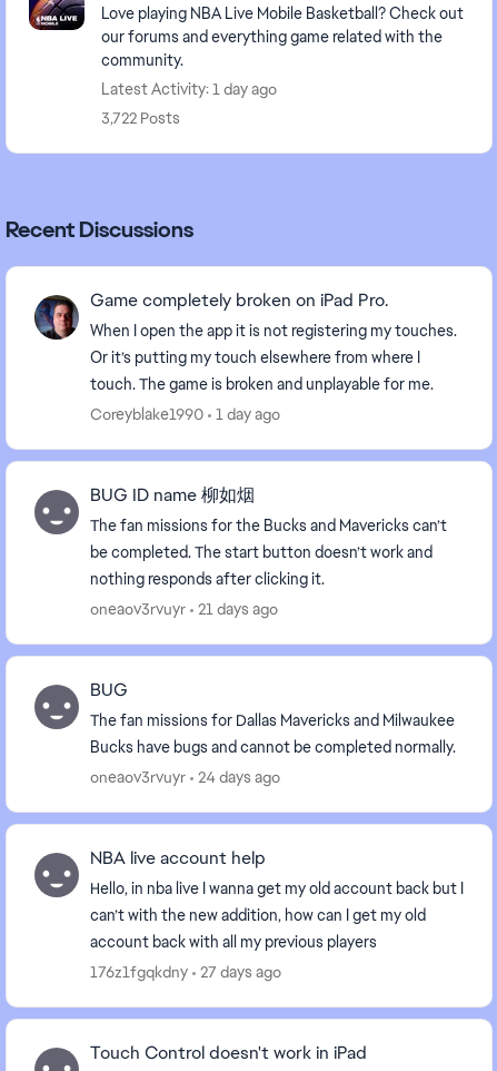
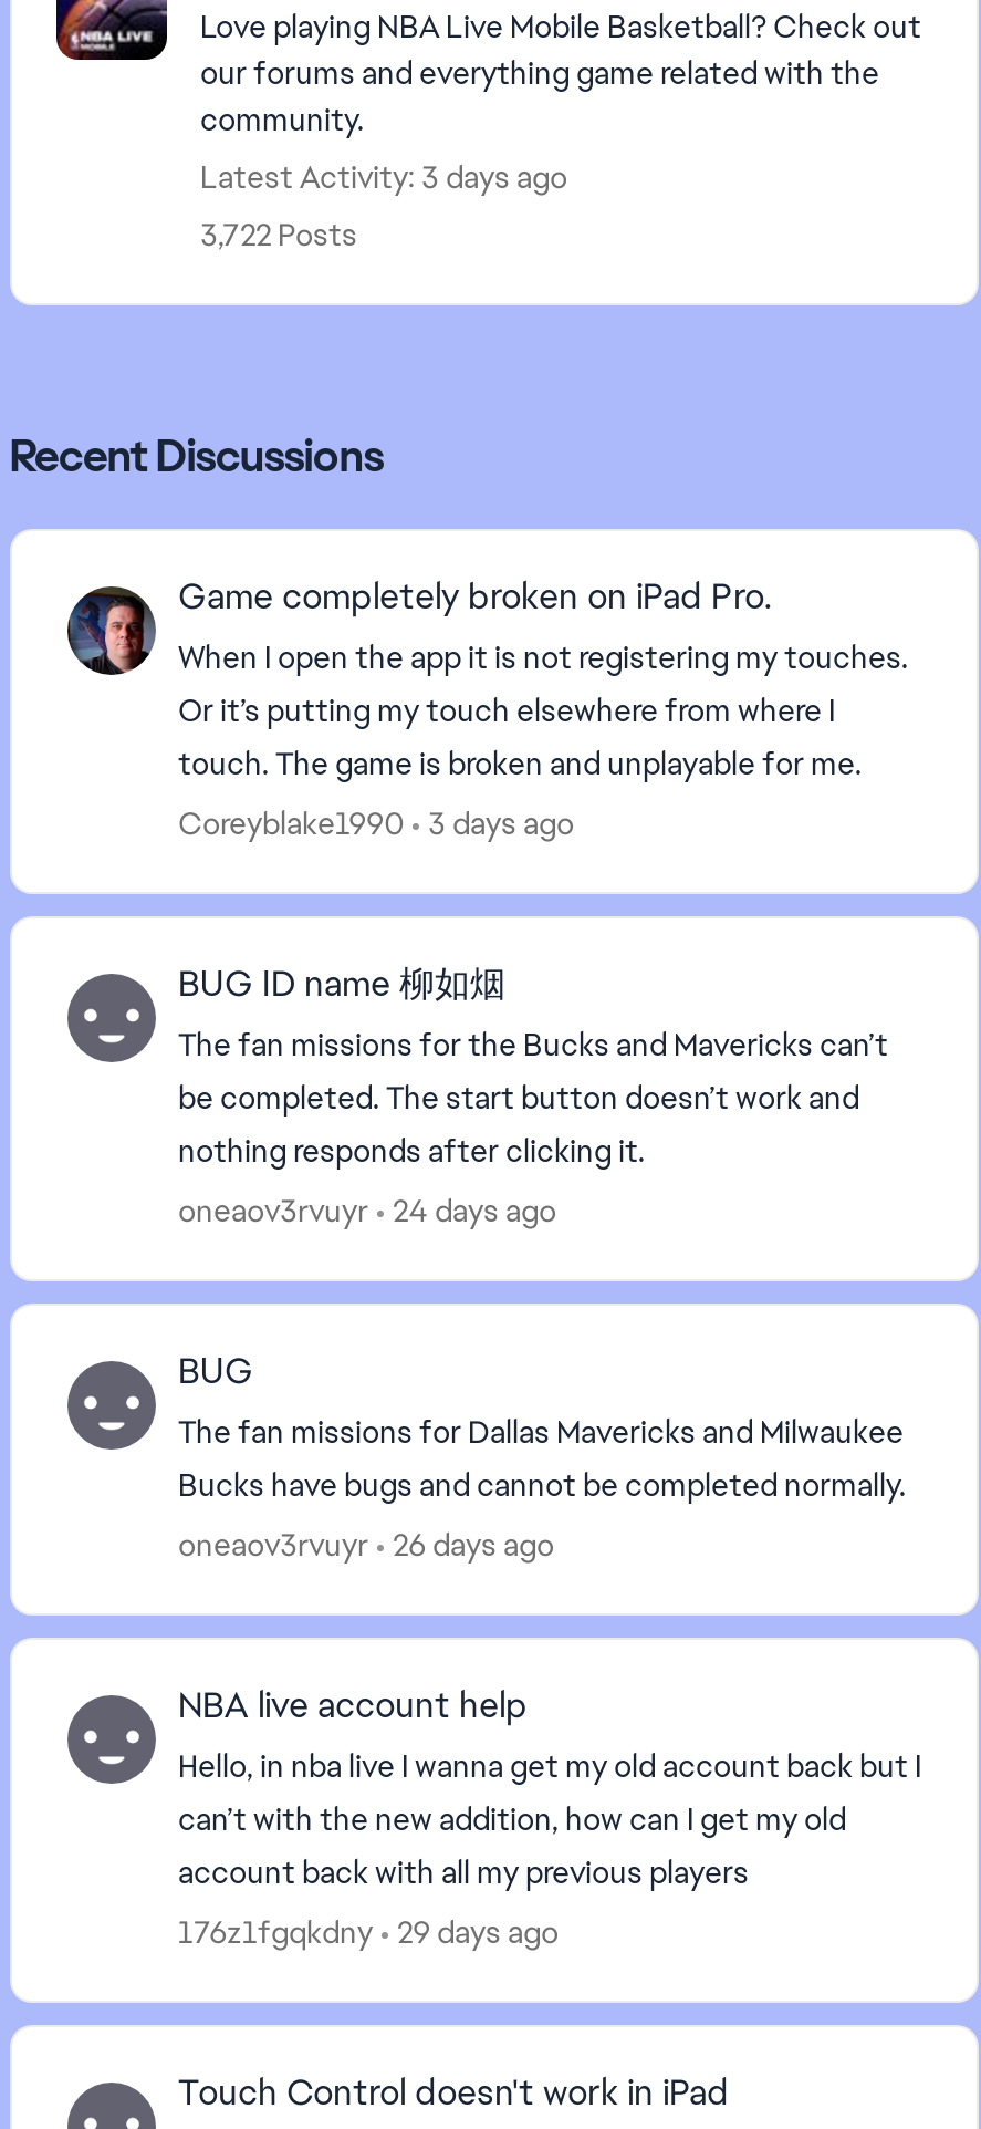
- Latest Activity: 1 day ago
+ Latest Activity: 3 days ago

- Coreyblake1990 1 day ago
+ Coreyblake1990 3 days ago

- 21 days ago
+ 24 days ago

- 24 days ago
+ 26 days ago

- 176z1fgqkdny 27 days ago
+ 176z1fgqkdny 29 days ago
